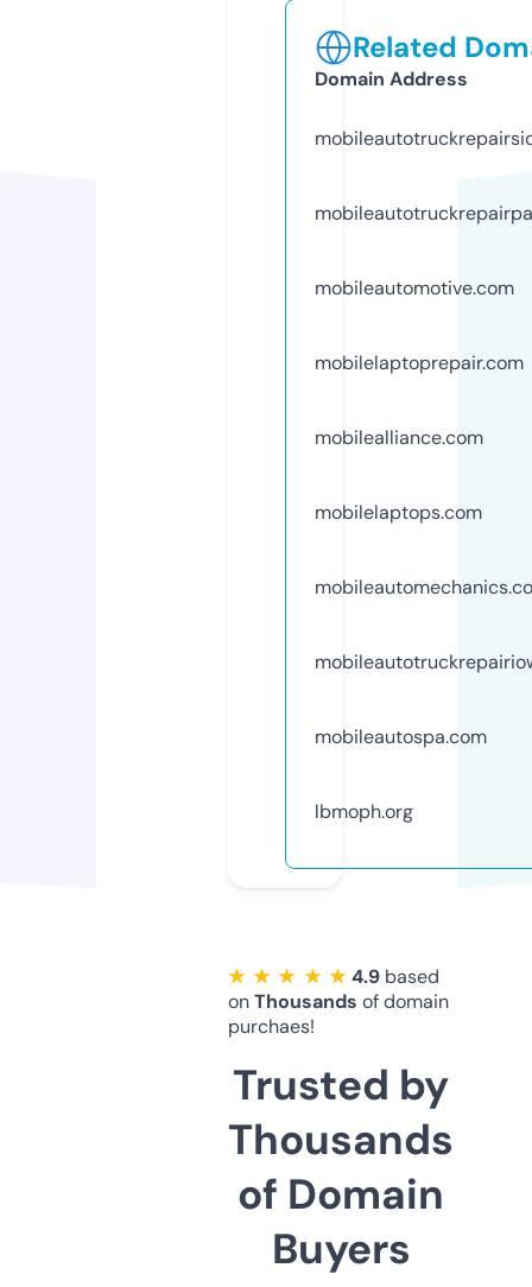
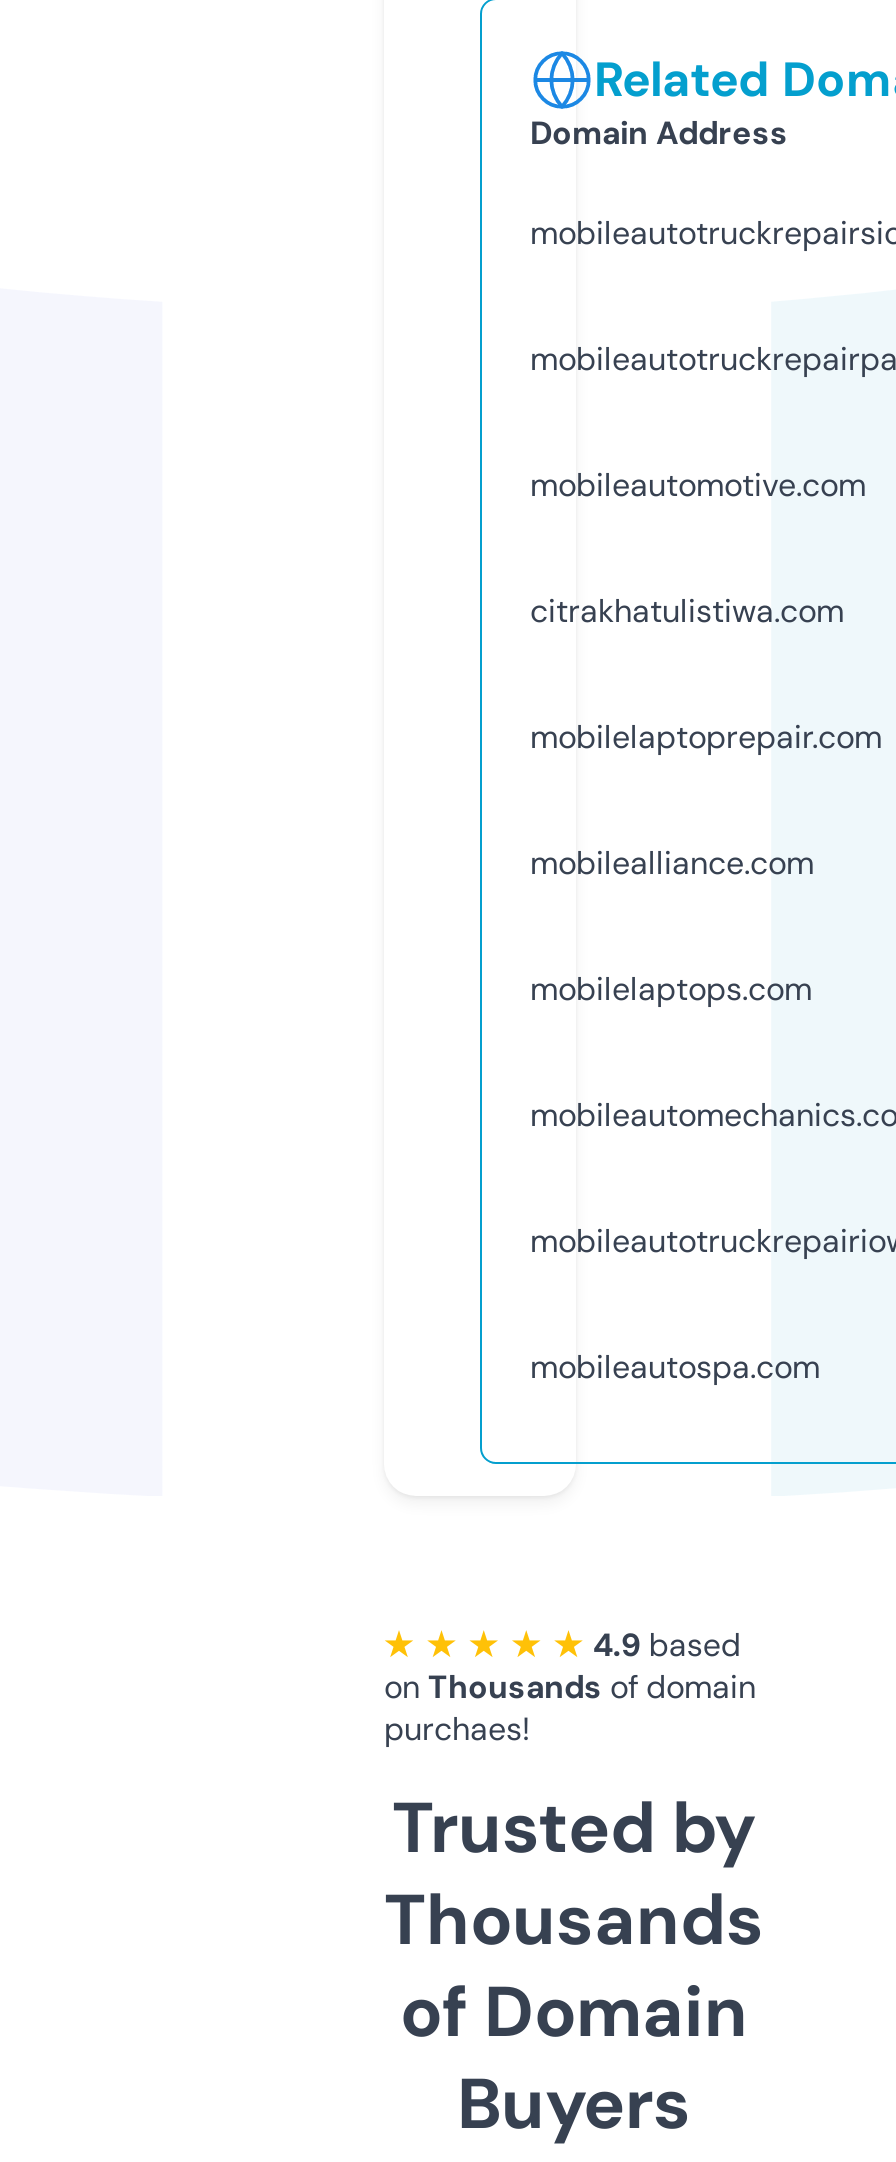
+ citrakhatulistiwa.com

moved down: mobilelaptoprepair.com | mobilealliance.com | mobilelaptops.com | mobileautospa.com

- lbmoph.org
